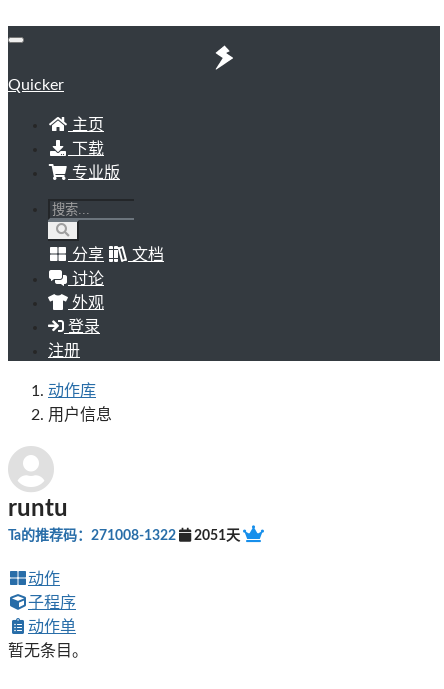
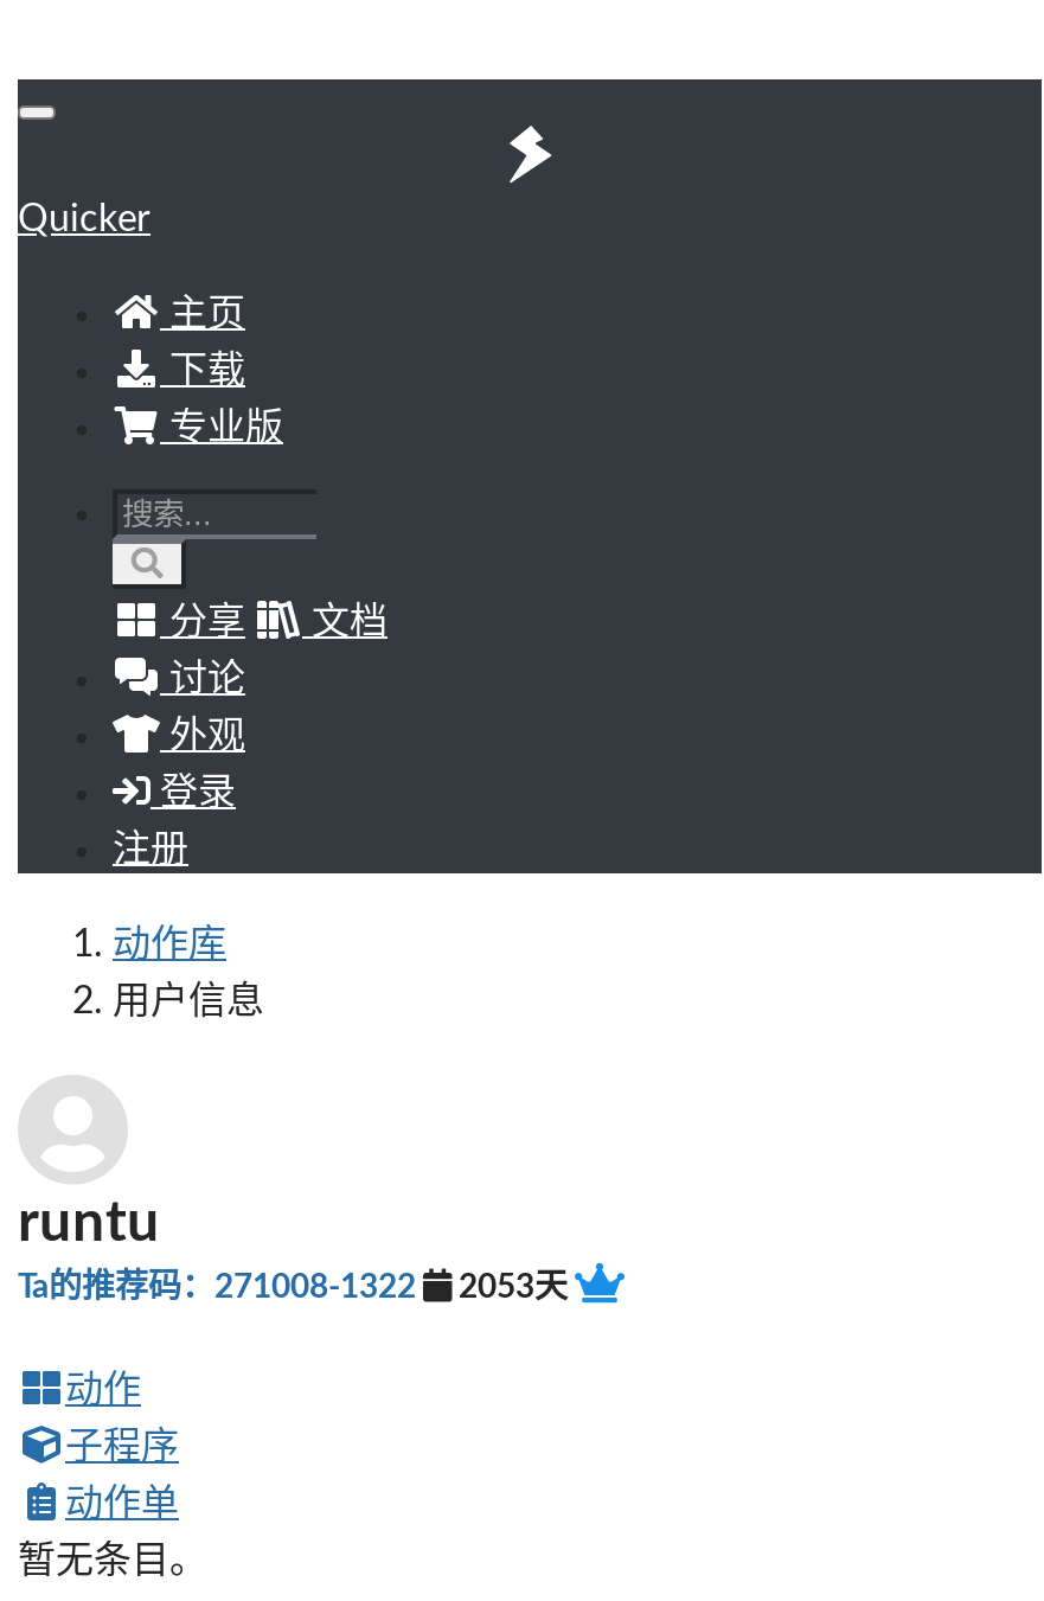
- Ta的推荐码：271008-1322 2051天
+ Ta的推荐码：271008-1322 2053天
